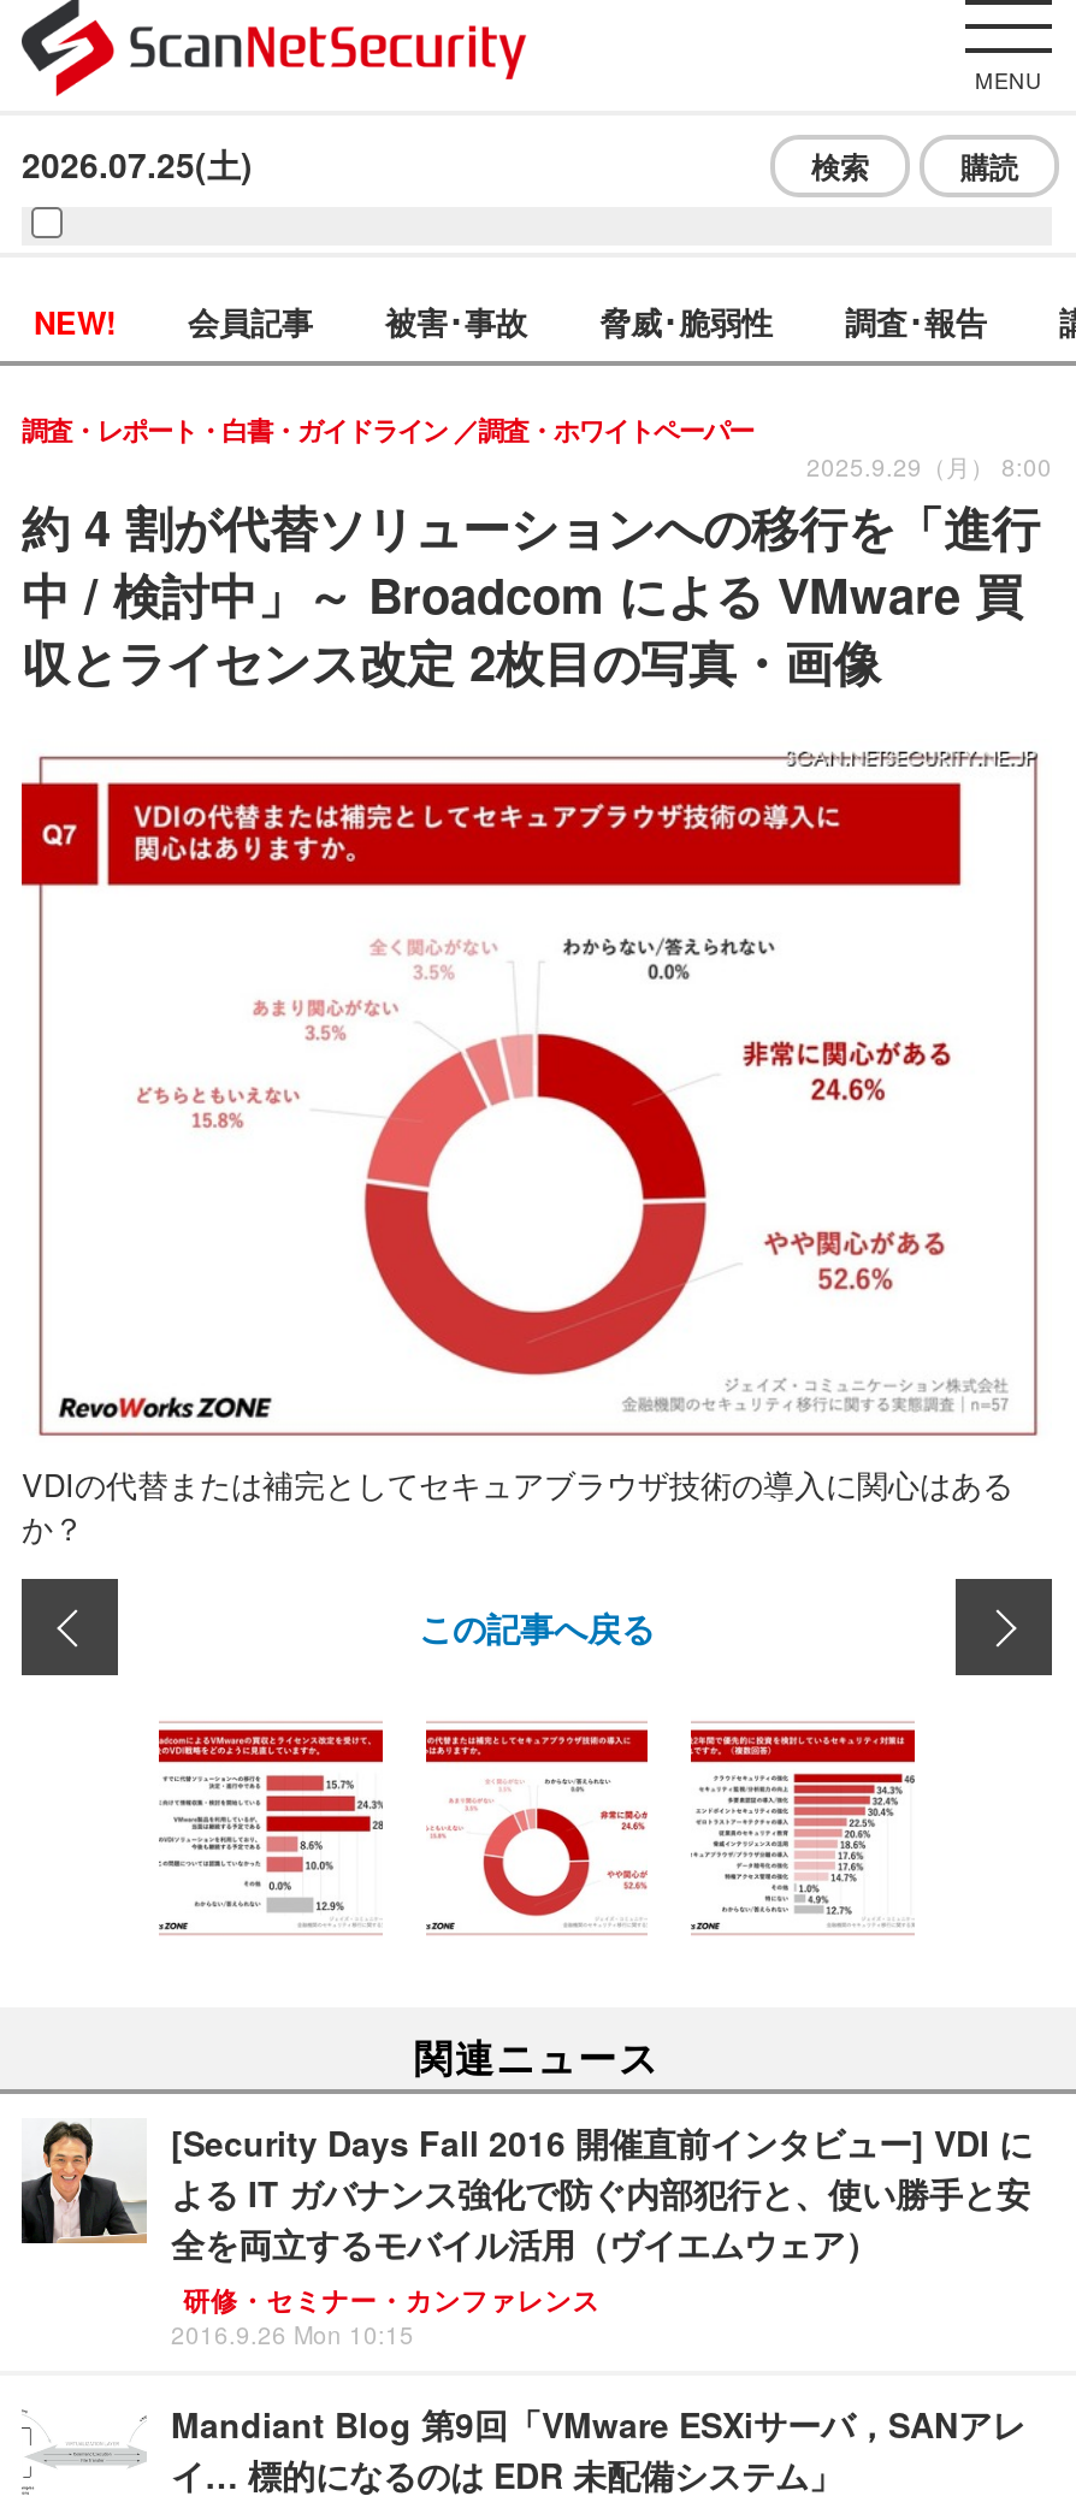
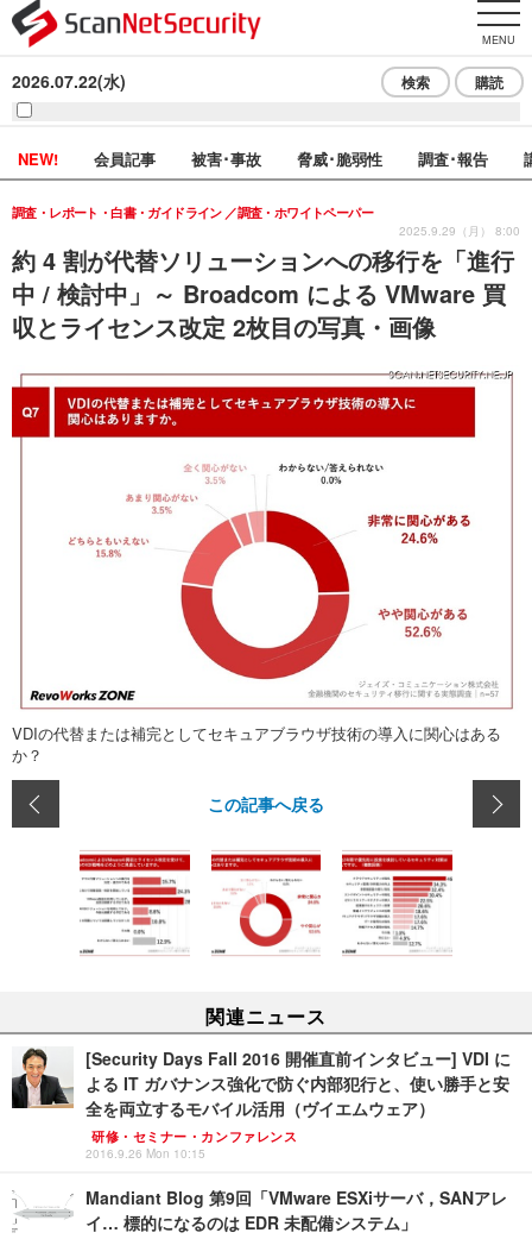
- 2026.07.25(土)
+ 2026.07.22(水)
